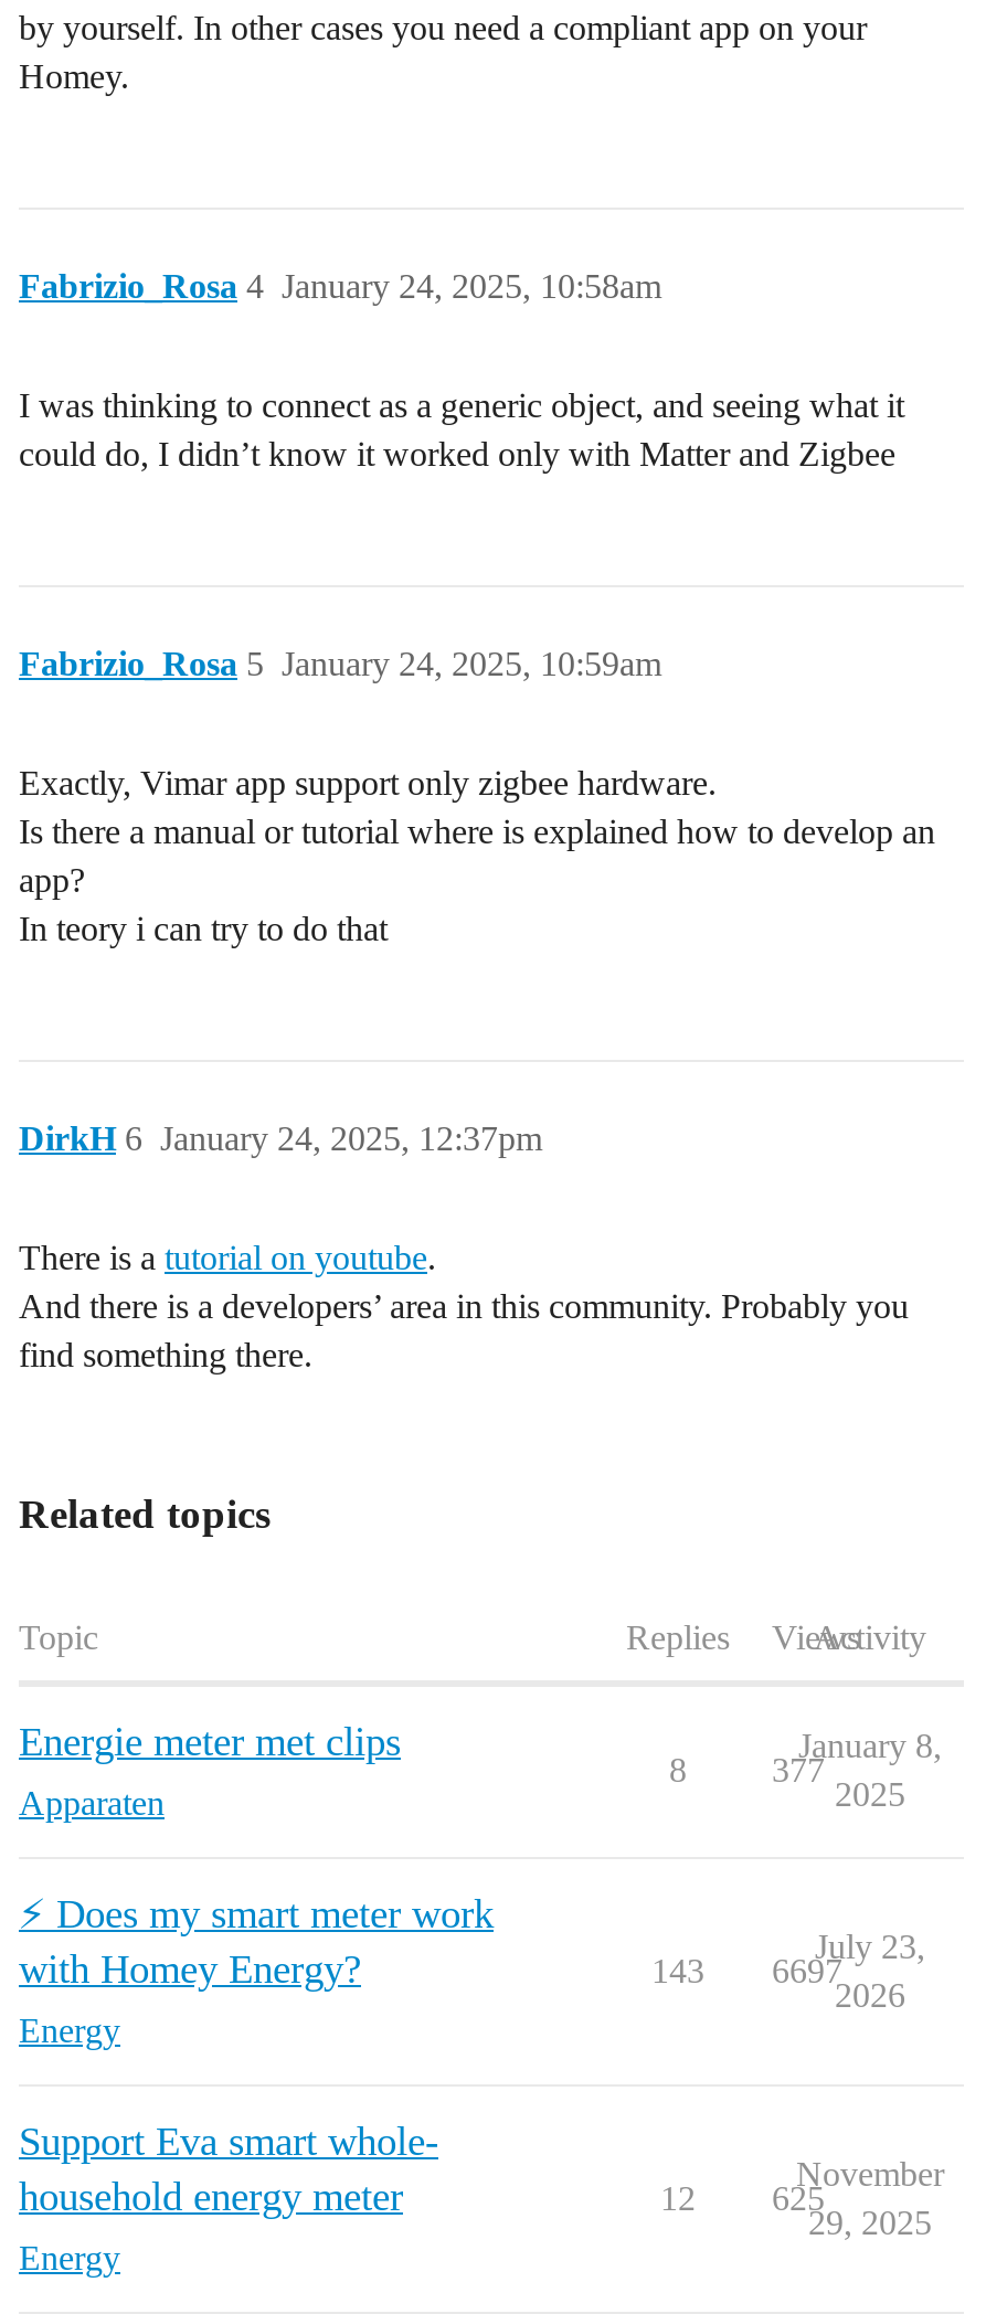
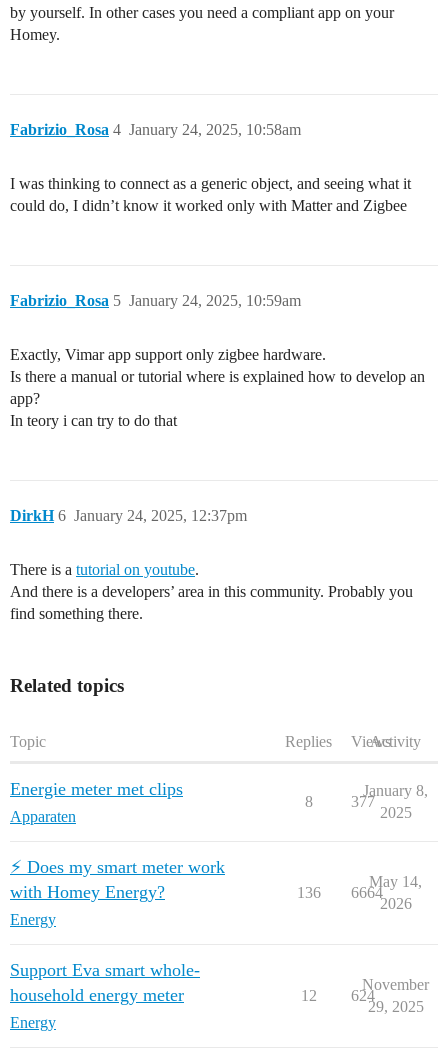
- July 23,
+ May 14,

- 143
- 6697
+ 136
+ 6664

- 625
+ 624
